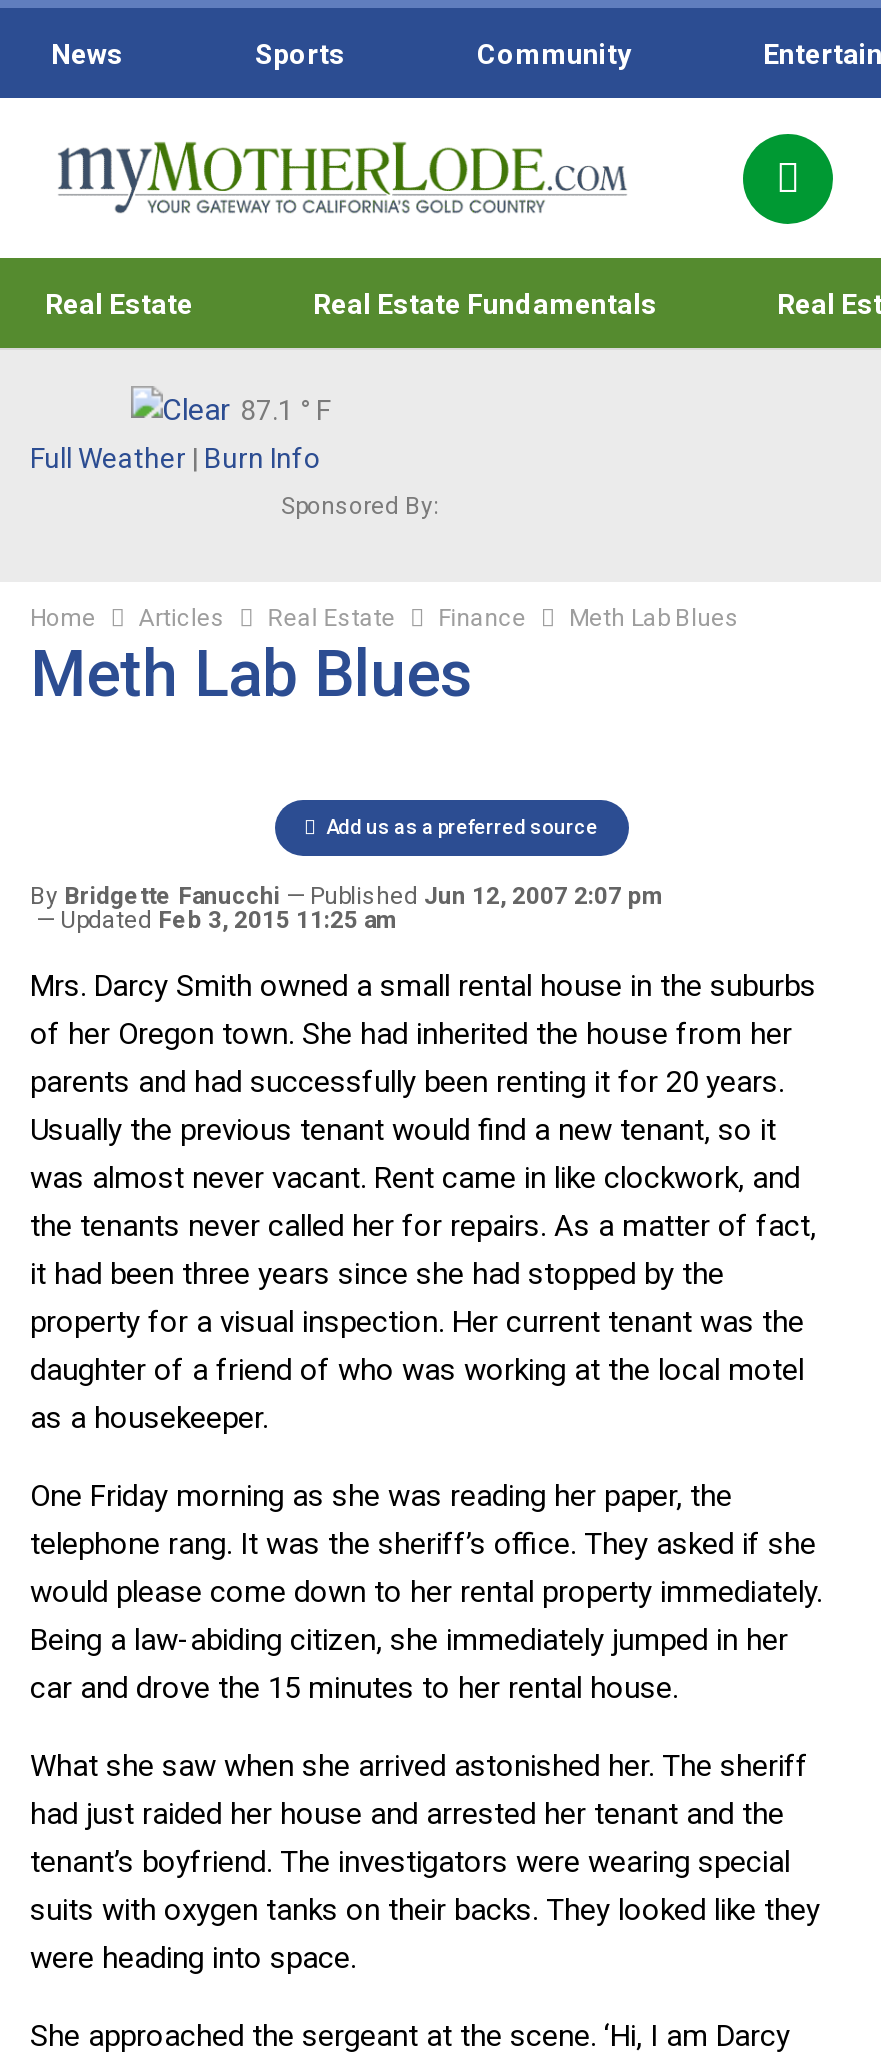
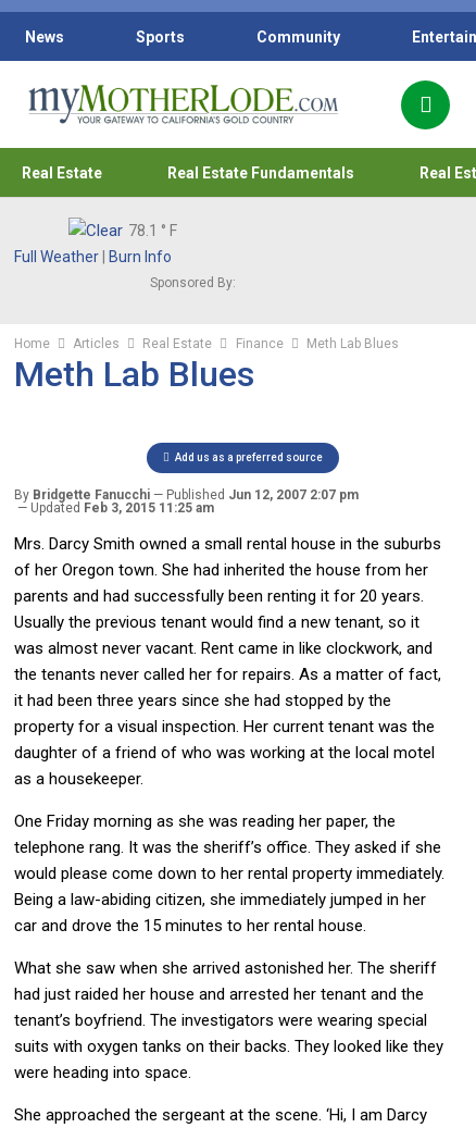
- 87.1 ° F
+ 78.1 ° F
